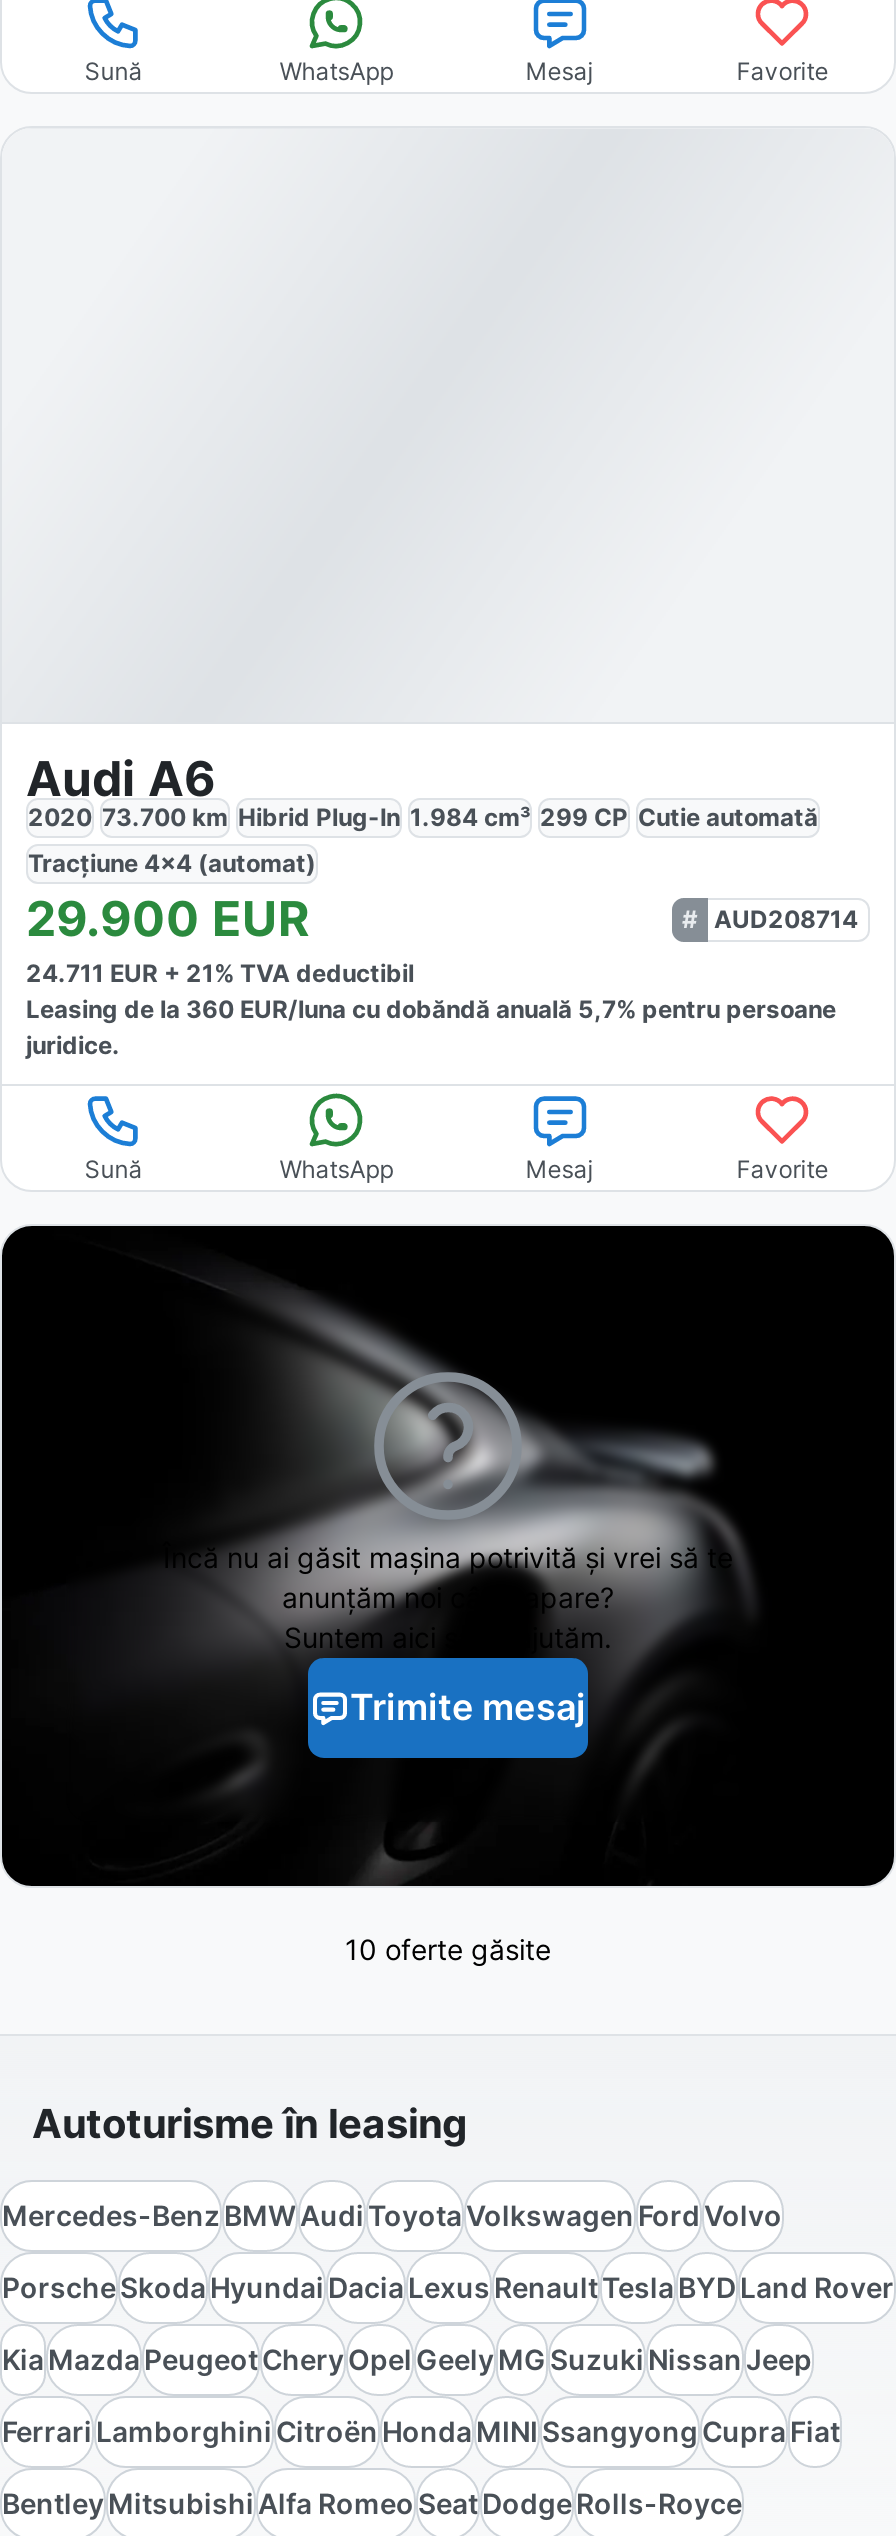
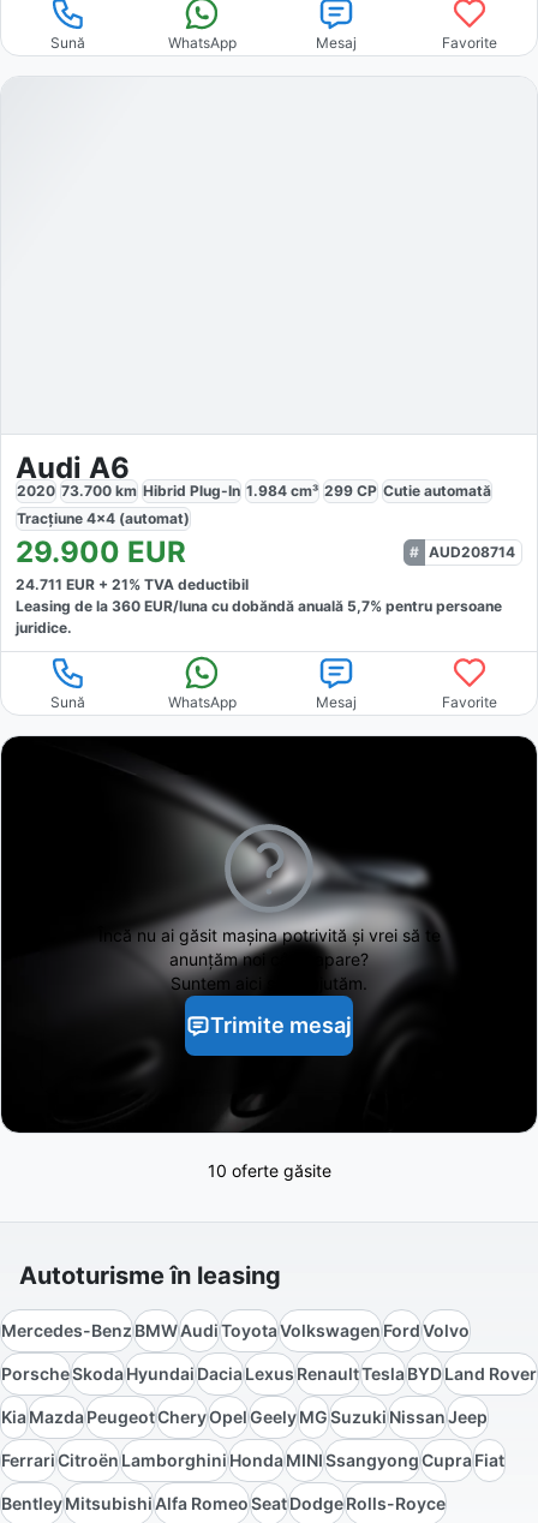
- Ferrari Lamborghini Citroën Honda MINI Ssangyong Cupra Fiat
+ Ferrari Citroën Lamborghini Honda MINI Ssangyong Cupra Fiat
